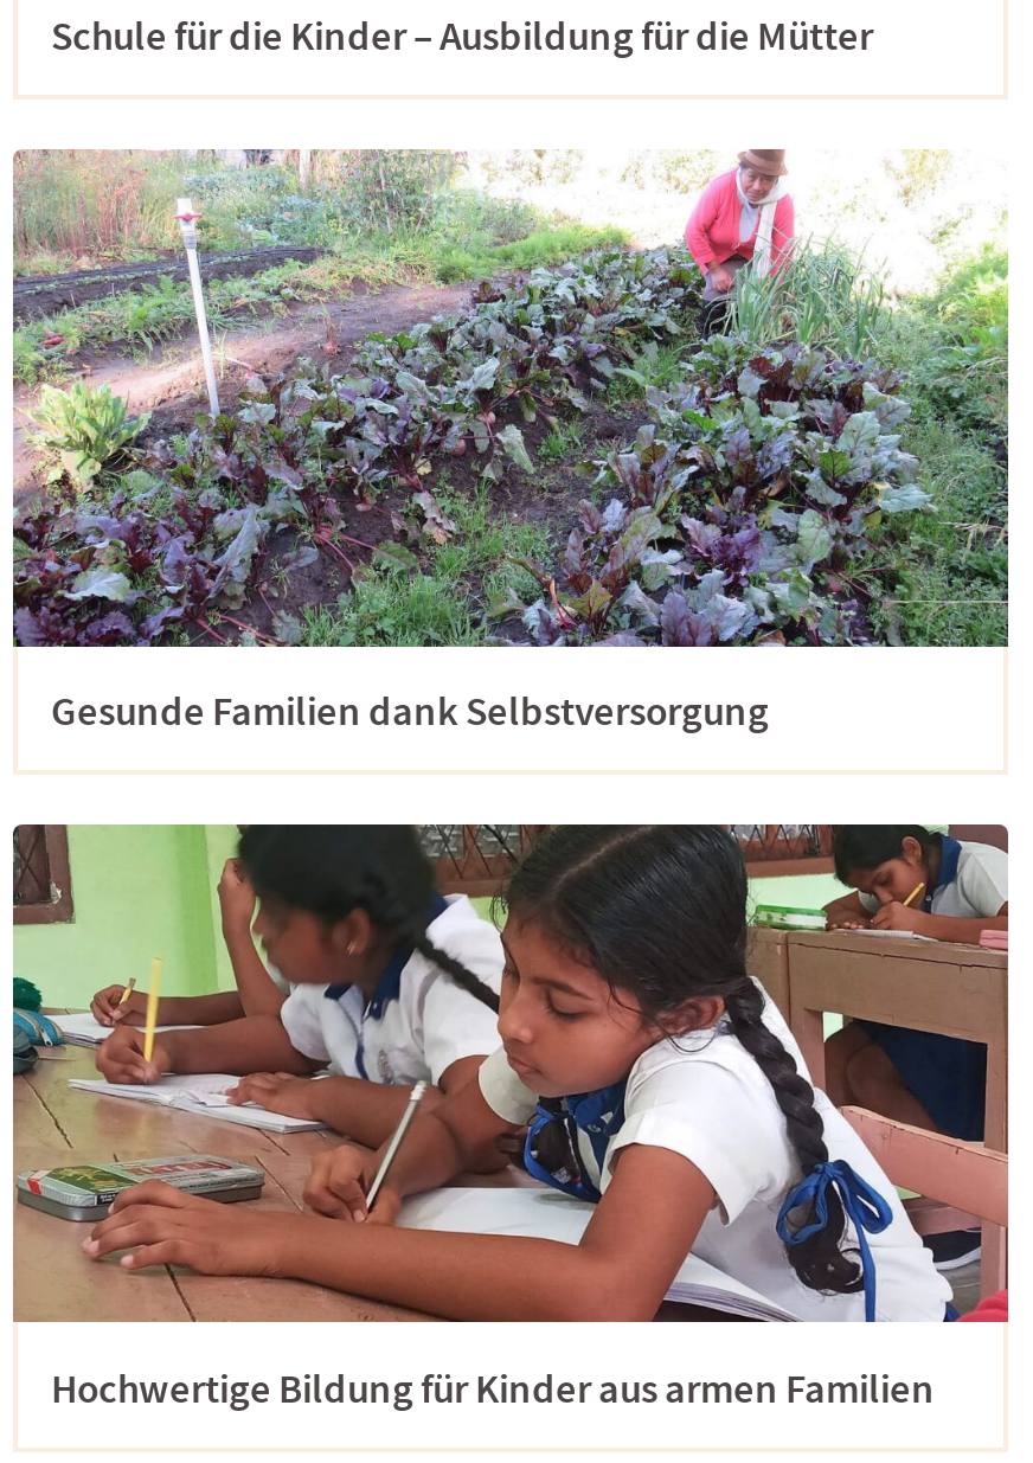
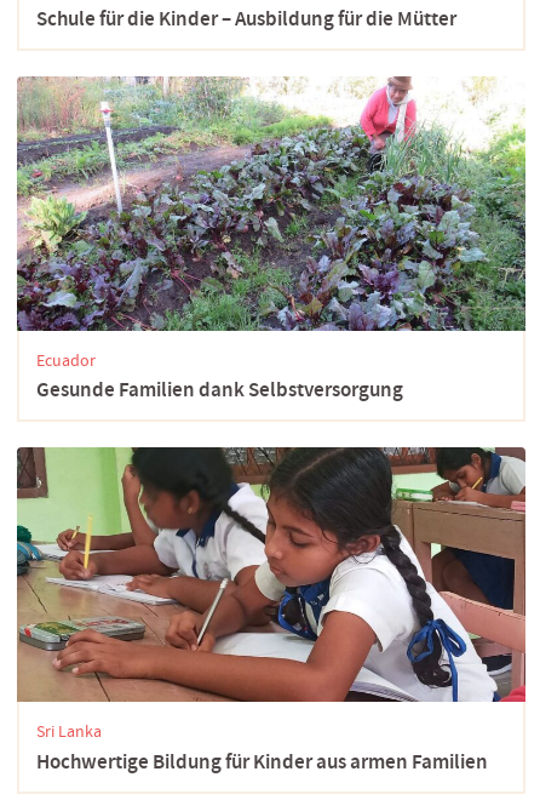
+ Ecuador

+ Sri Lanka
